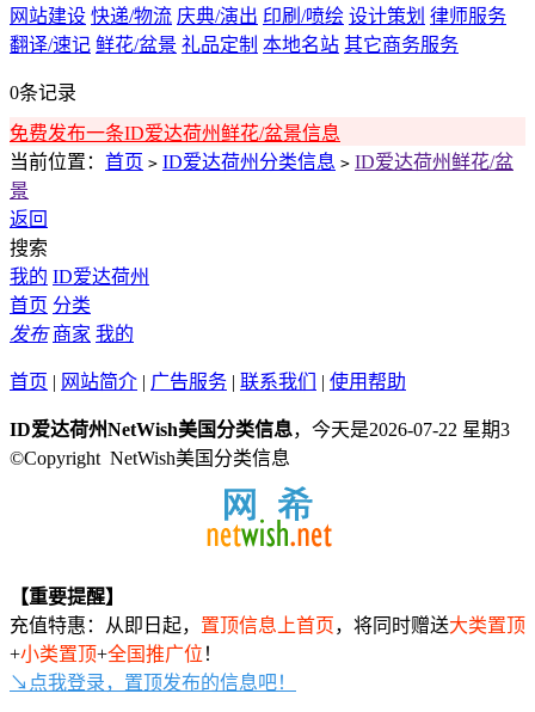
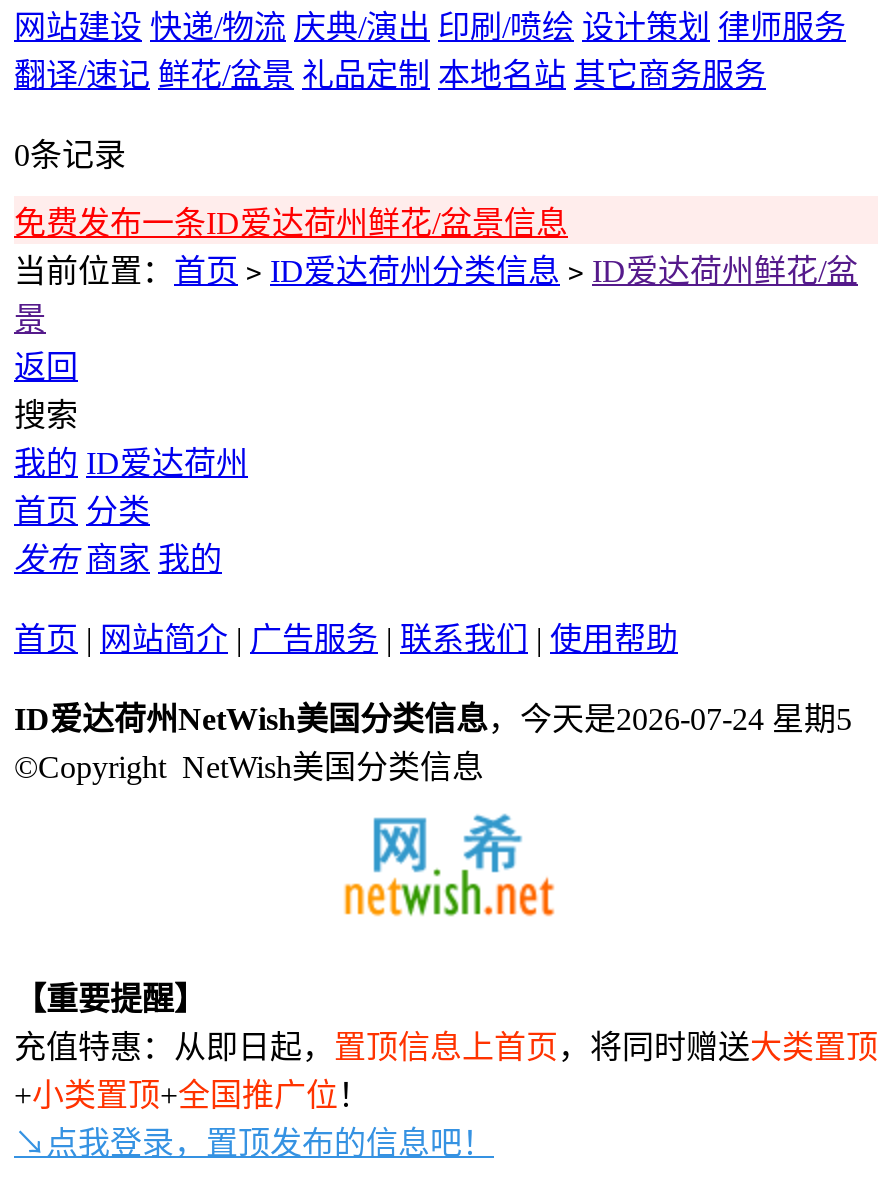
- ID爱达荷州NetWish美国分类信息，今天是2026-07-22 星期3
+ ID爱达荷州NetWish美国分类信息，今天是2026-07-24 星期5
